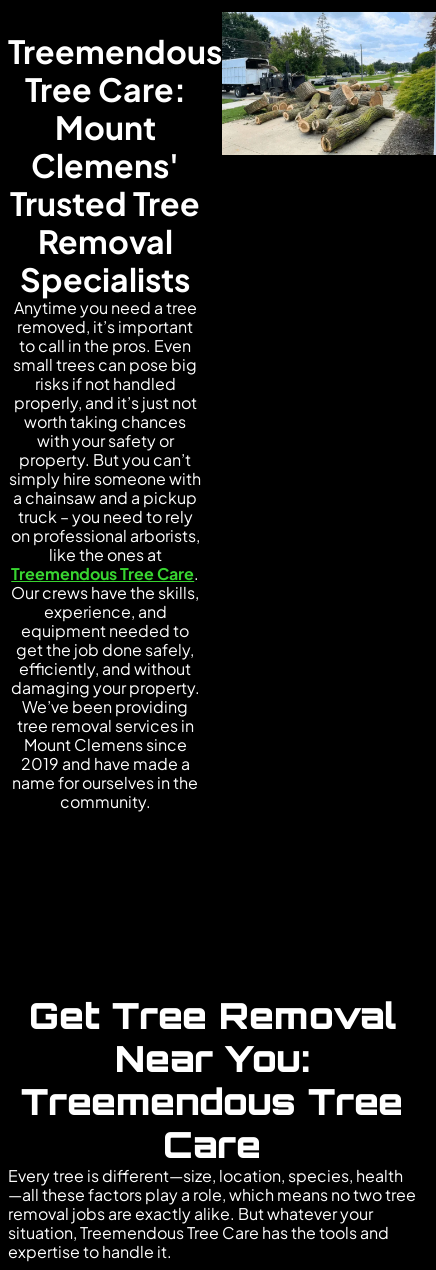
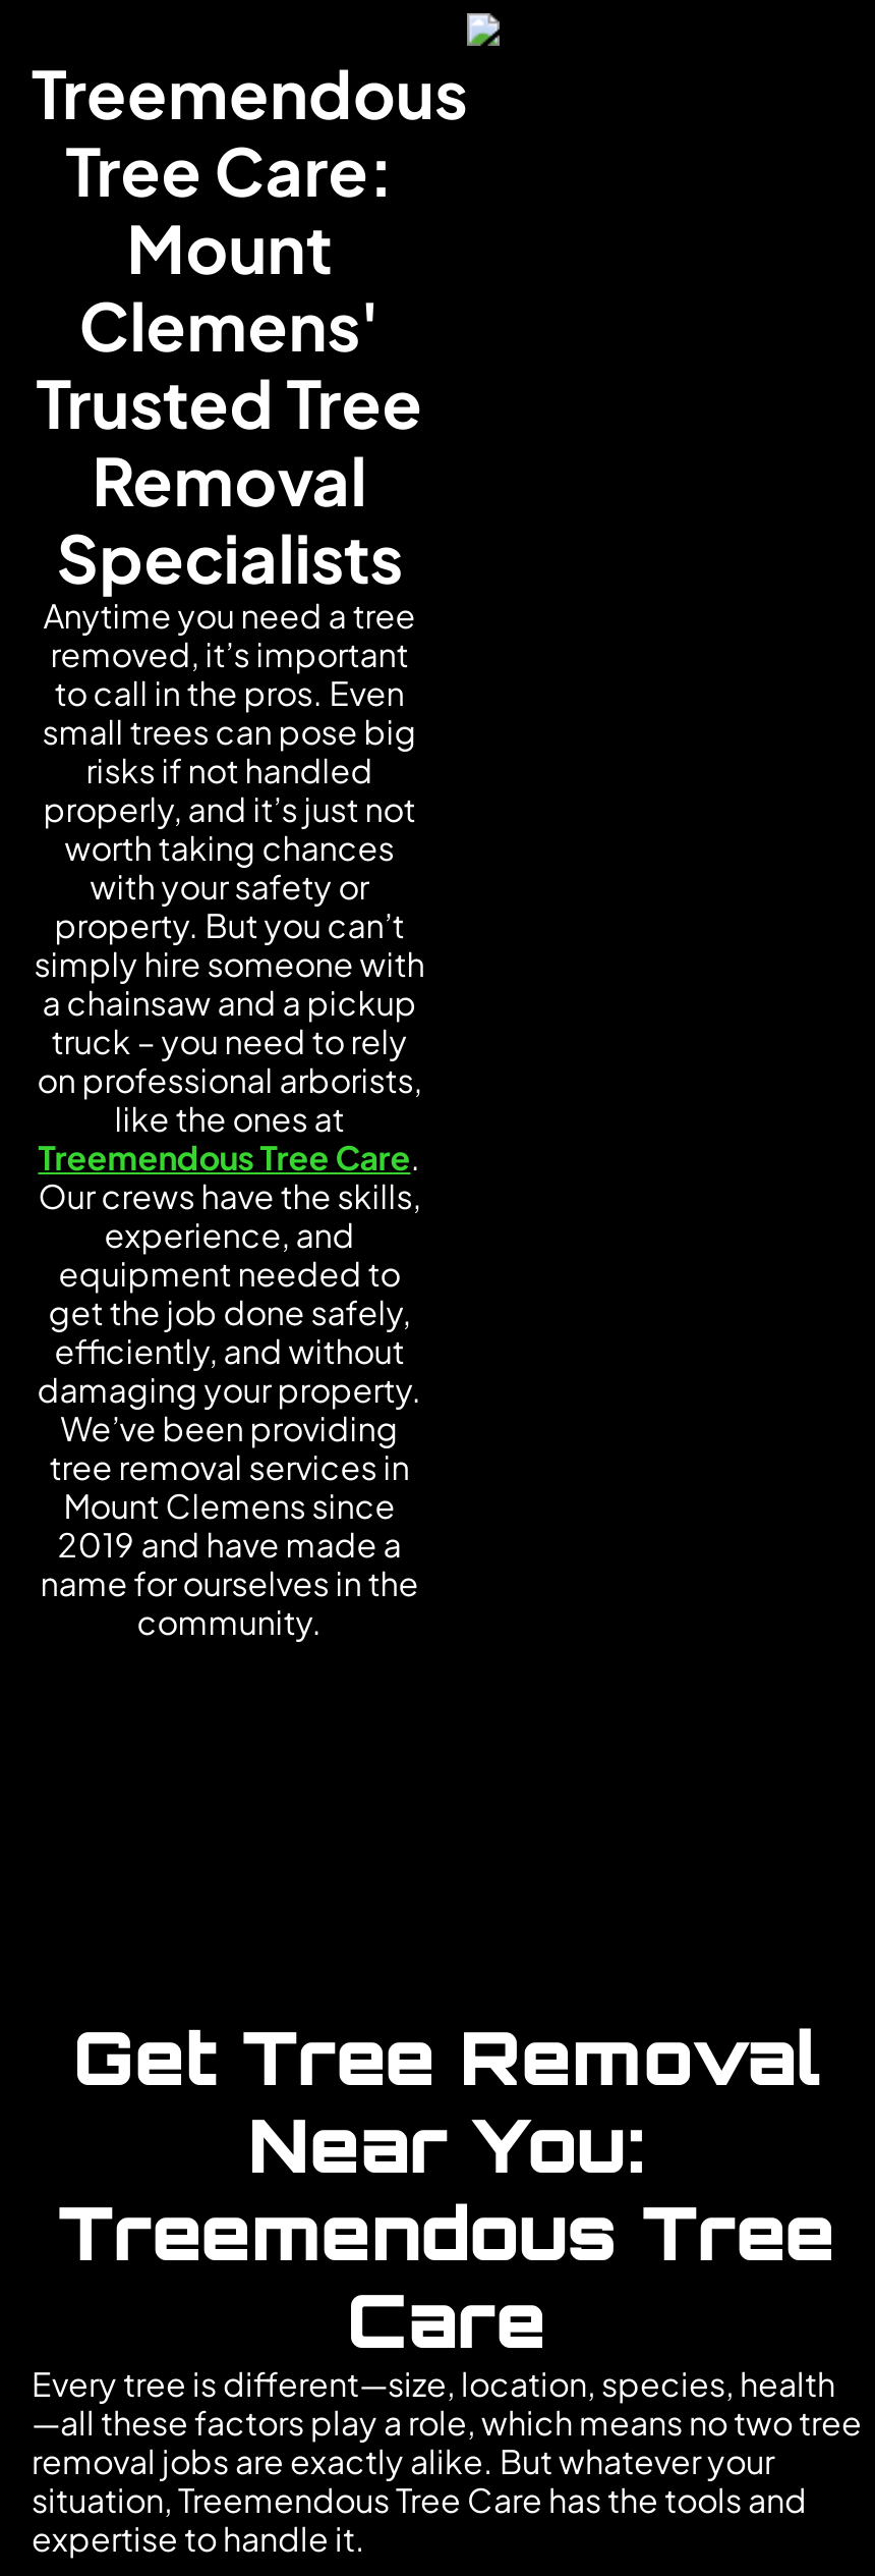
- [image]
